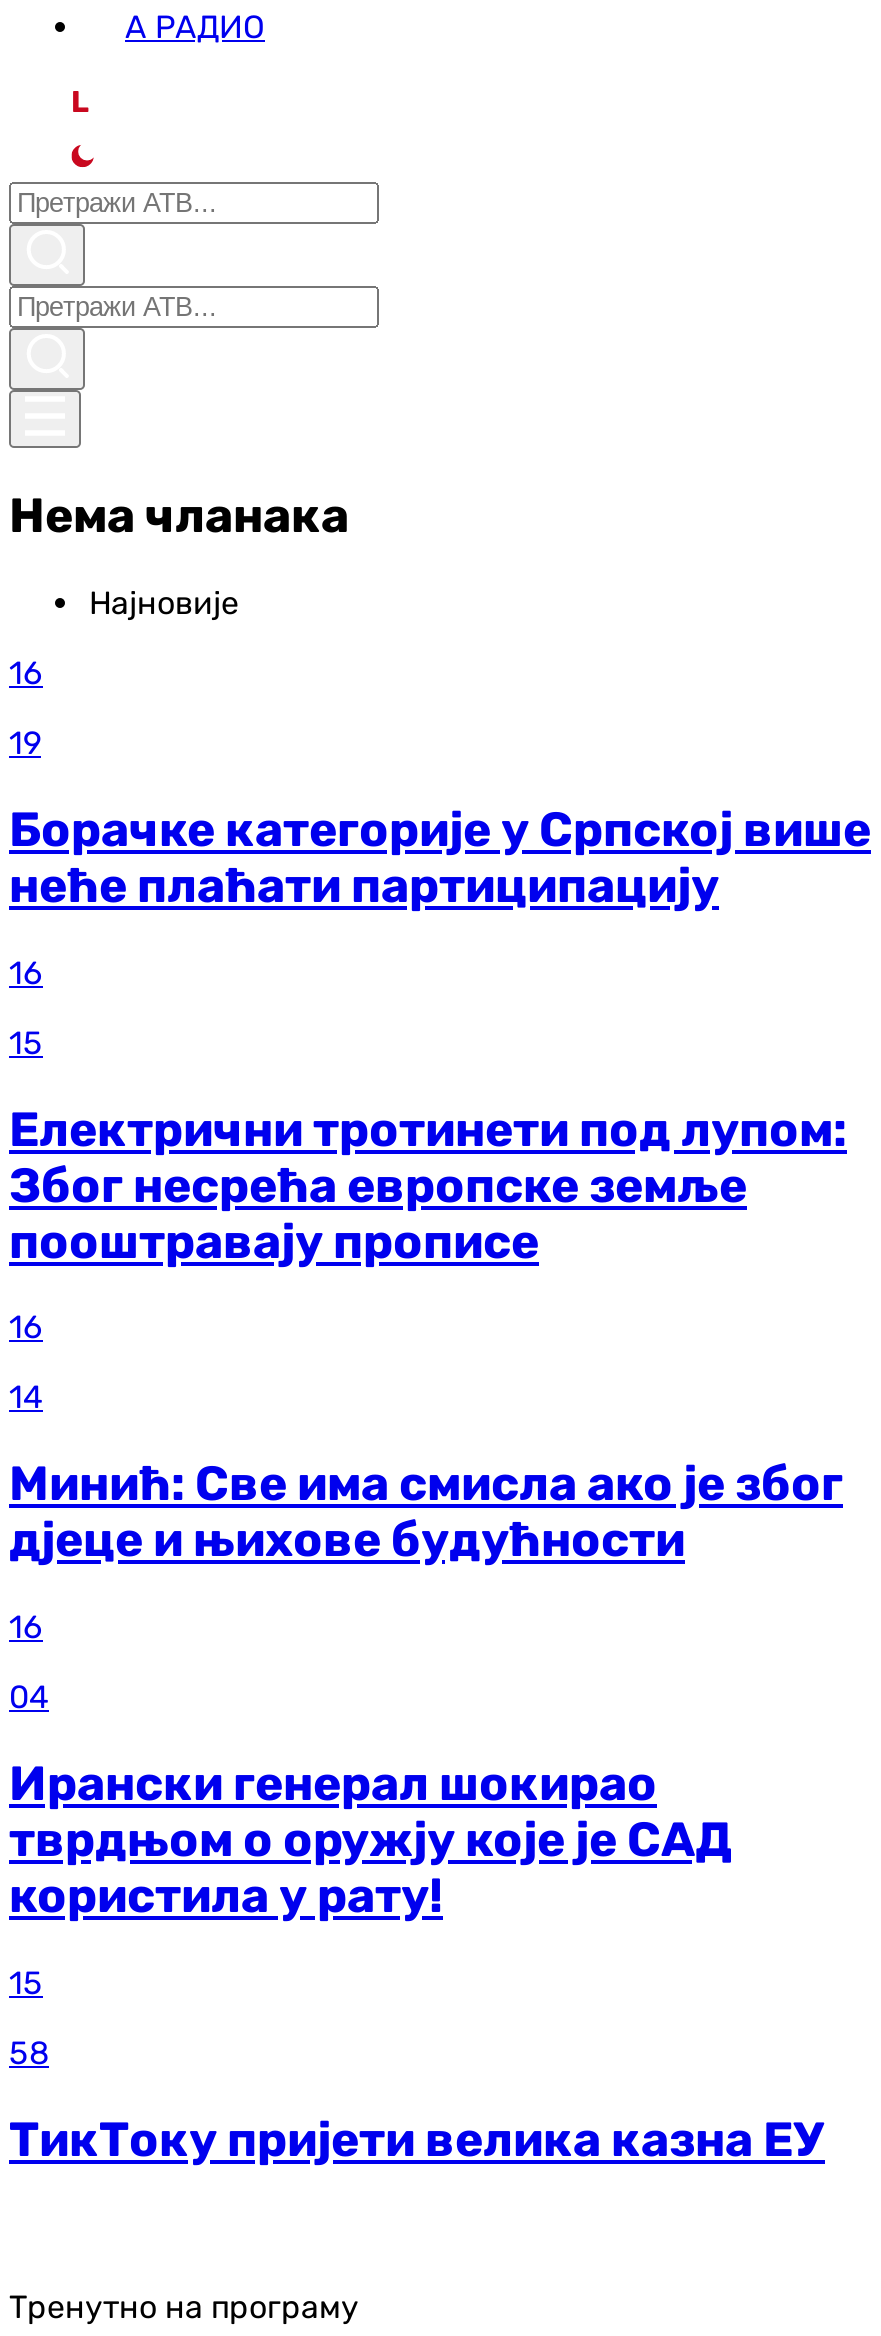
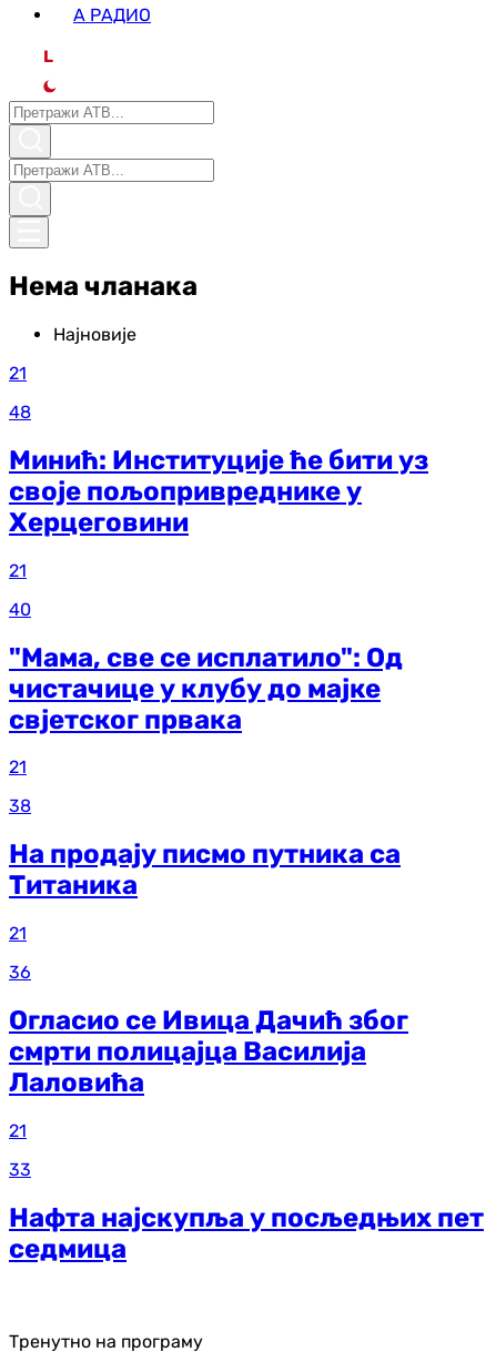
- 16
+ 21

- 19
+ 48

- Борачке категорије у Српској више
- неће плаћати партиципацију
+ Минић: Институције ће бити уз
+ своје пољопривреднике у
+ Херцеговини

- 16
+ 21

- 15
+ 40

- Електрични тротинети под лупом:
- Због несрећа европске земље
- пооштравају прописе
+ "Мама, све се исплатило": Од
+ чистачице у клубу до мајке
+ свјетског првака

- 16
+ 21

- 14
+ 38

- Минић: Све има смисла ако је због
- дјеце и њихове будућности
+ На продају писмо путника са
+ Титаника

- 16
+ 21

- 04
+ 36

- Ирански генерал шокирао
- тврдњом о оружју које је САД
- користила у рату!
+ Огласио се Ивица Дачић због
+ смрти полицајца Василија
+ Лаловића

- 15
+ 21

- 58
+ 33

- ТикТоку пријети велика казна ЕУ
+ Нафта најскупља у посљедњих пет
+ седмица
